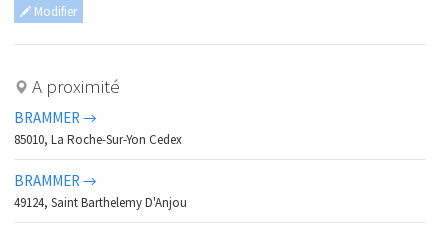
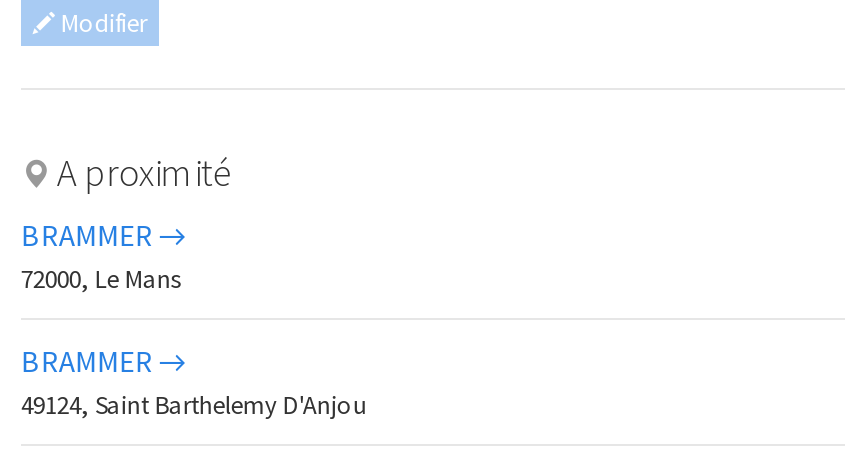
- 85010, La Roche-Sur-Yon Cedex
+ 72000, Le Mans
